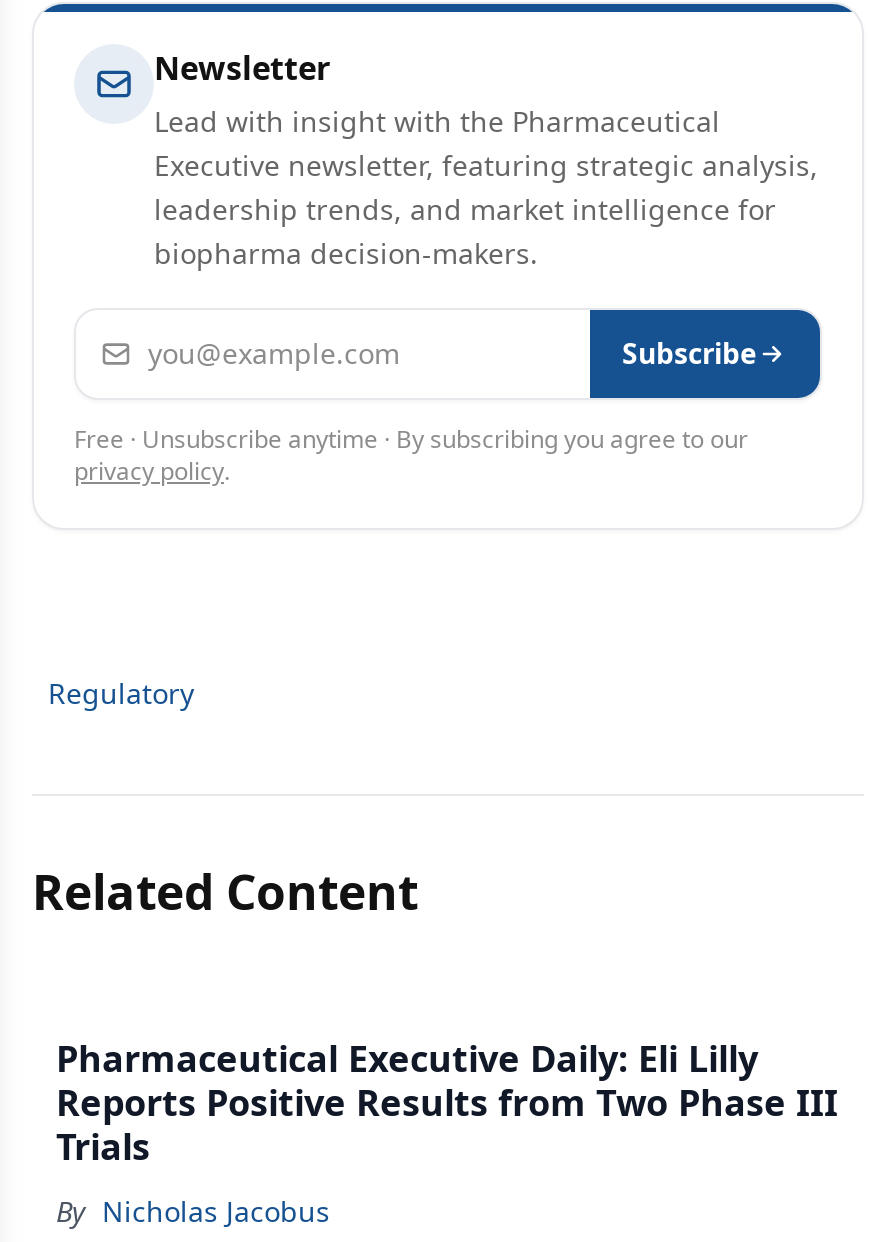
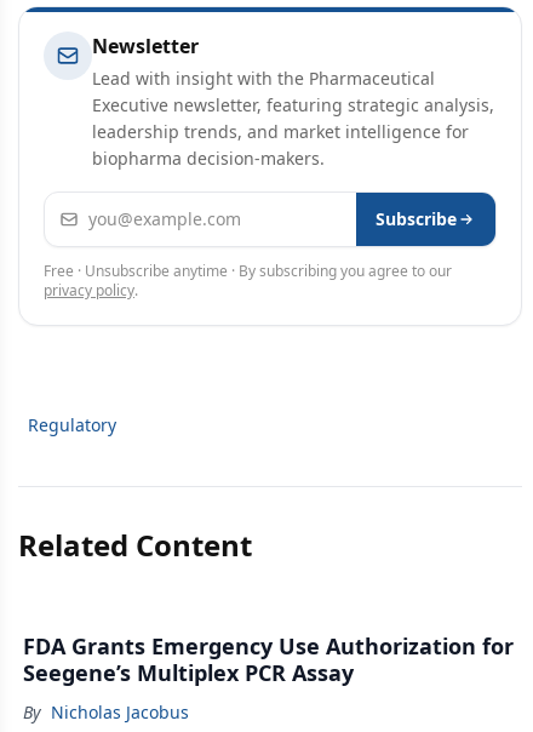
- Pharmaceutical Executive Daily: Eli Lilly
- Reports Positive Results from Two Phase III
- Trials
+ FDA Grants Emergency Use Authorization for
+ Seegene’s Multiplex PCR Assay
